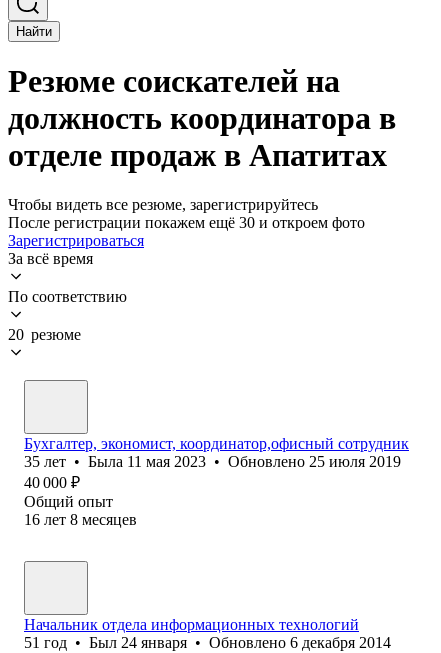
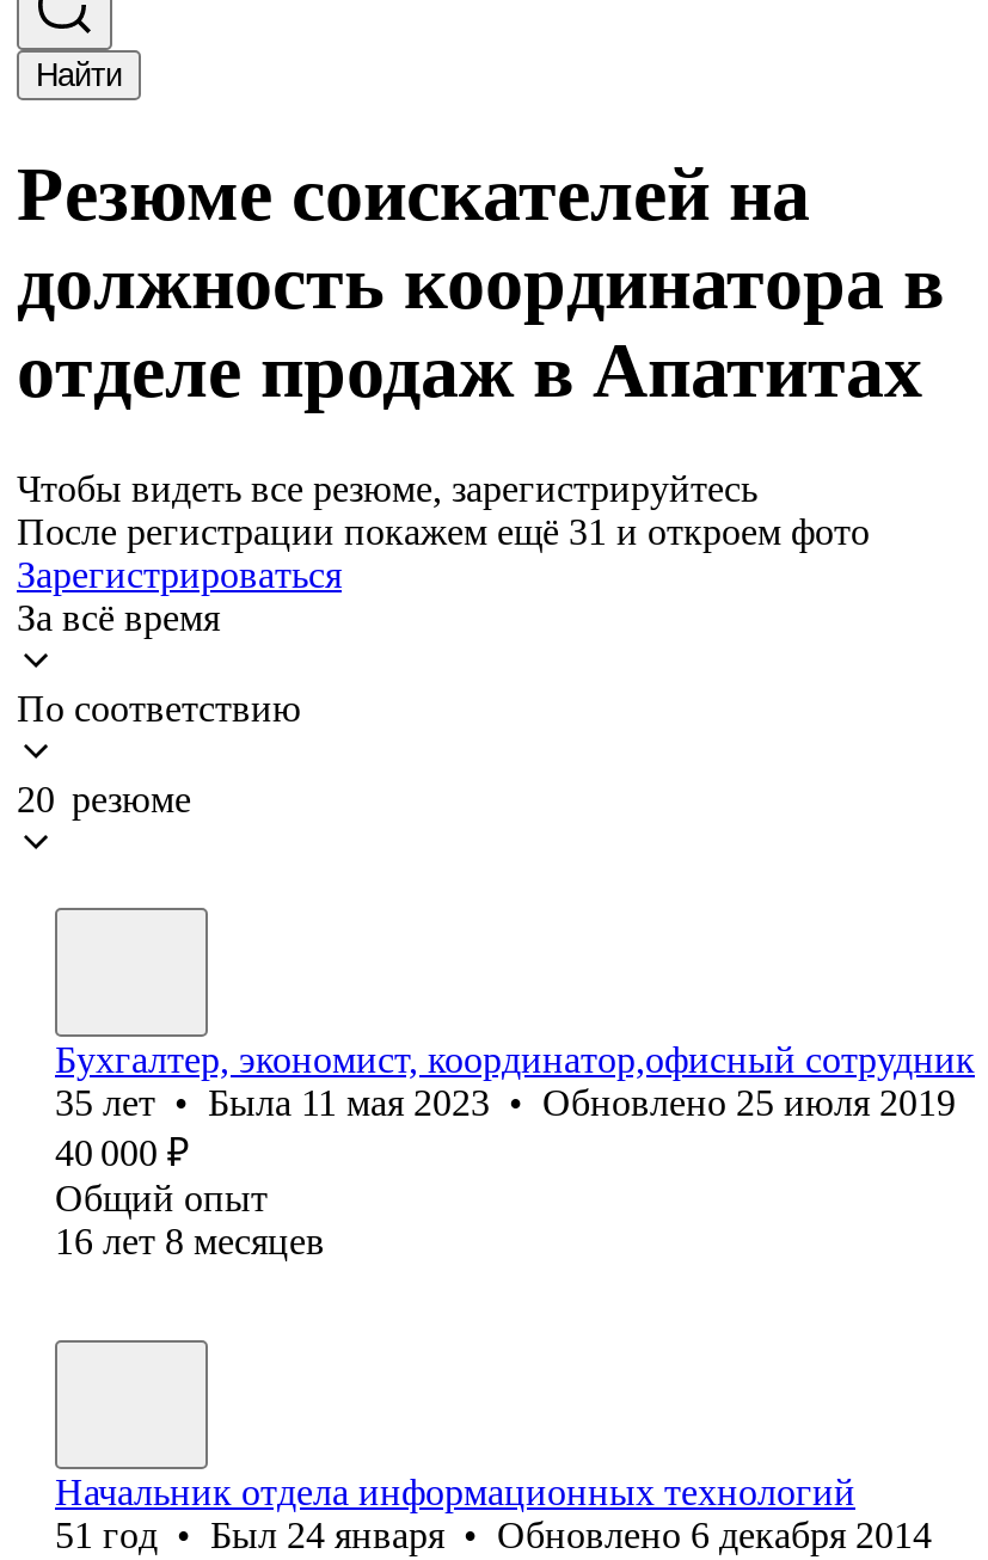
- После регистрации покажем ещё 30 и откроем фото
+ После регистрации покажем ещё 31 и откроем фото
